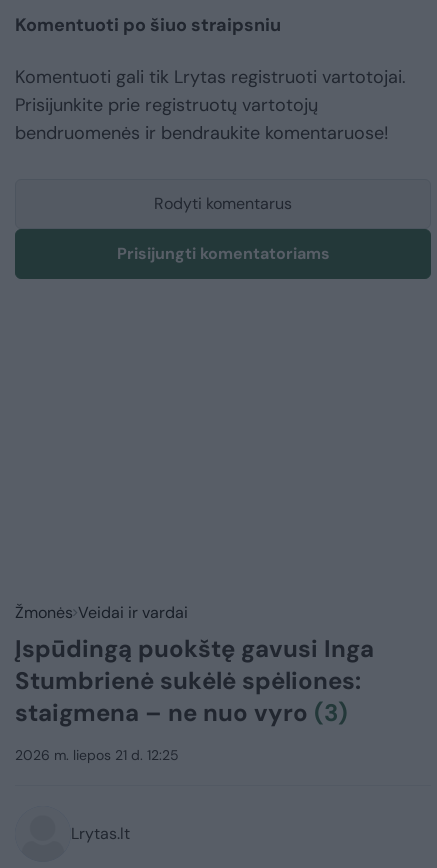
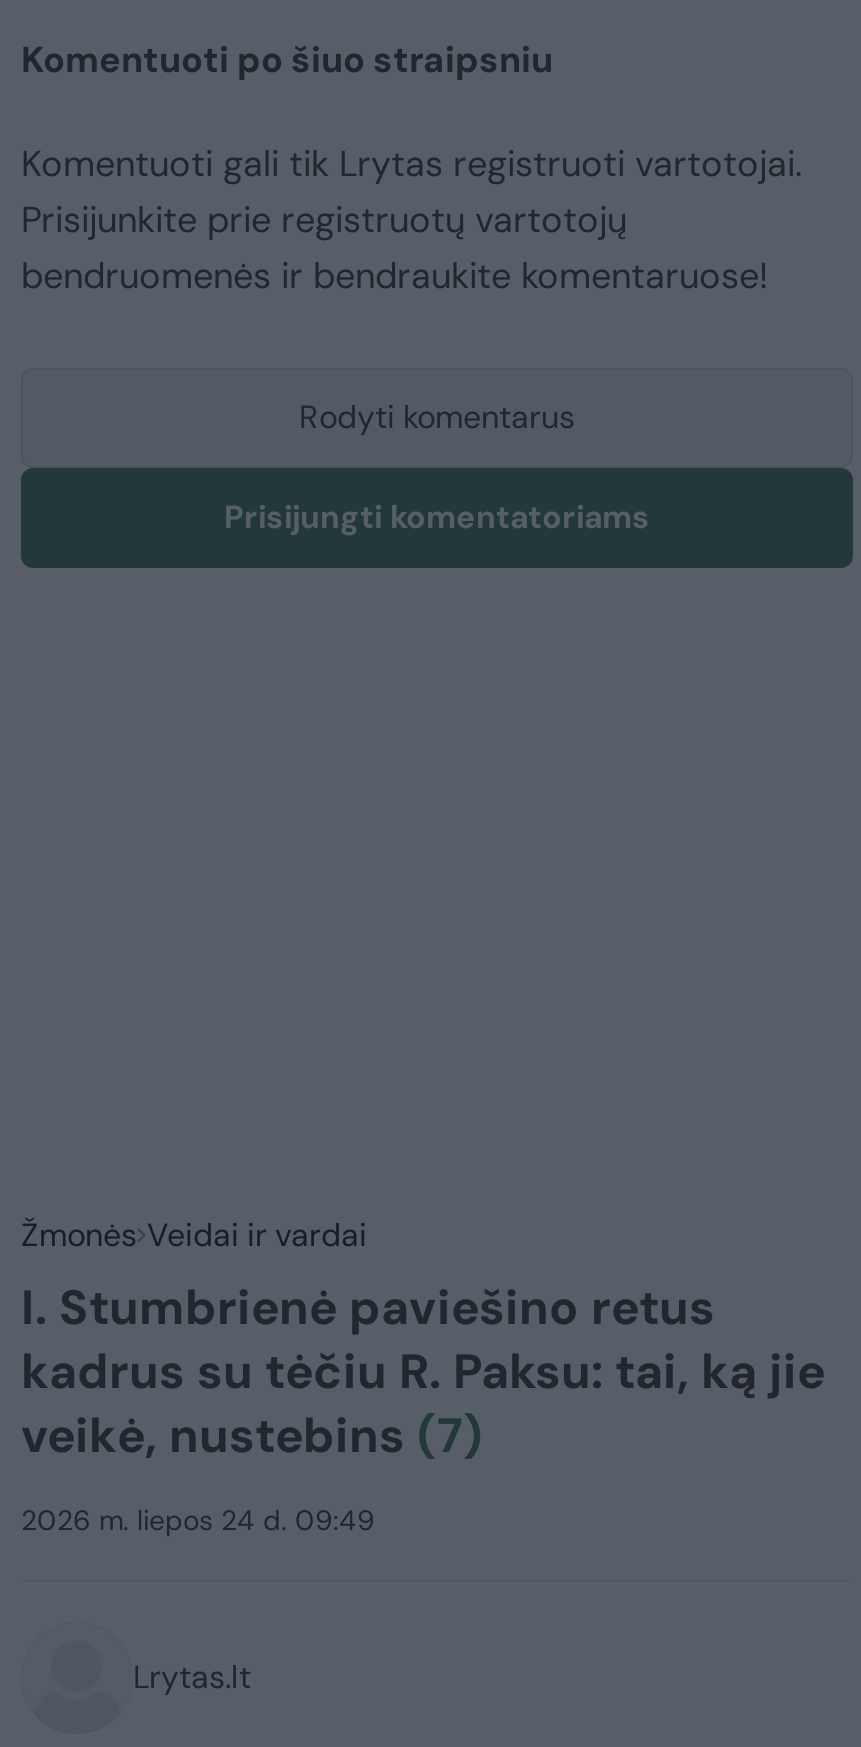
- Įspūdingą puokštę gavusi Inga
- Stumbrienė sukėlė spėliones:
- staigmena – ne nuo vyro (3)
+ I. Stumbrienė paviešino retus
+ kadrus su tėčiu R. Paksu: tai, ką jie
+ veikė, nustebins (7)

- 2026 m. liepos 21 d. 12:25
+ 2026 m. liepos 24 d. 09:49
